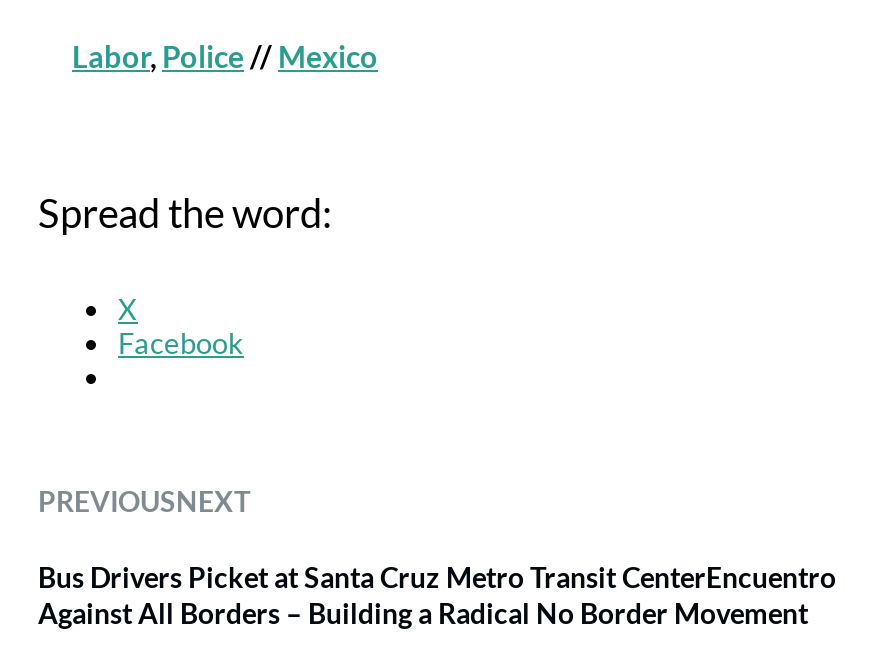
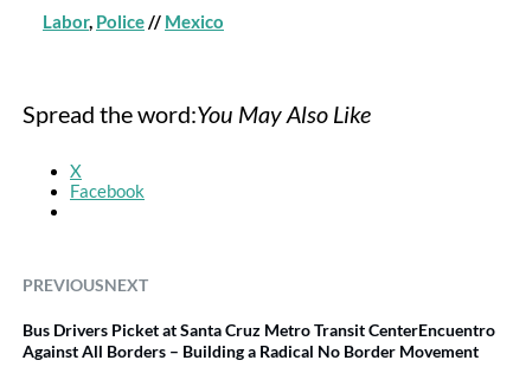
+ You May Also Like
